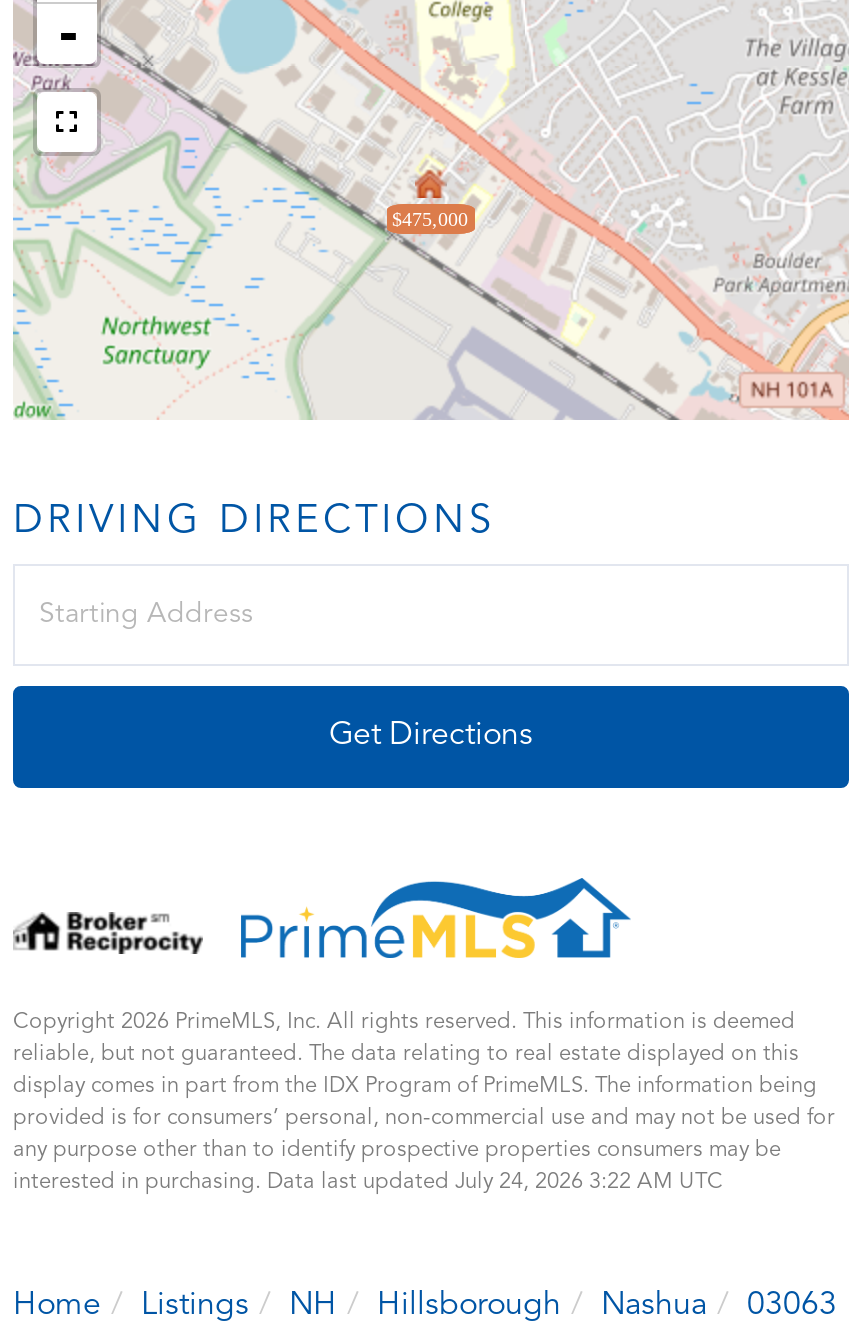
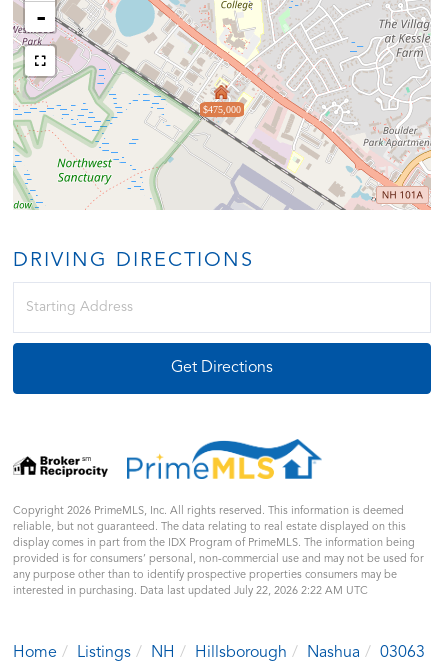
- interested in purchasing. Data last updated July 24, 2026 3:22 AM UTC
+ interested in purchasing. Data last updated July 22, 2026 2:22 AM UTC
